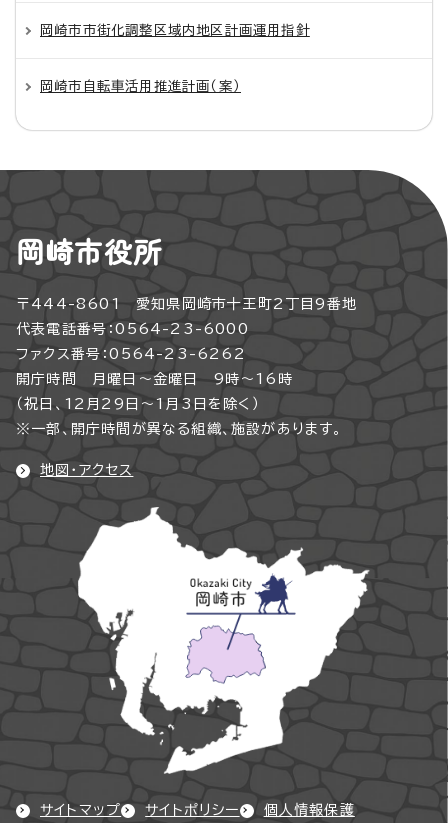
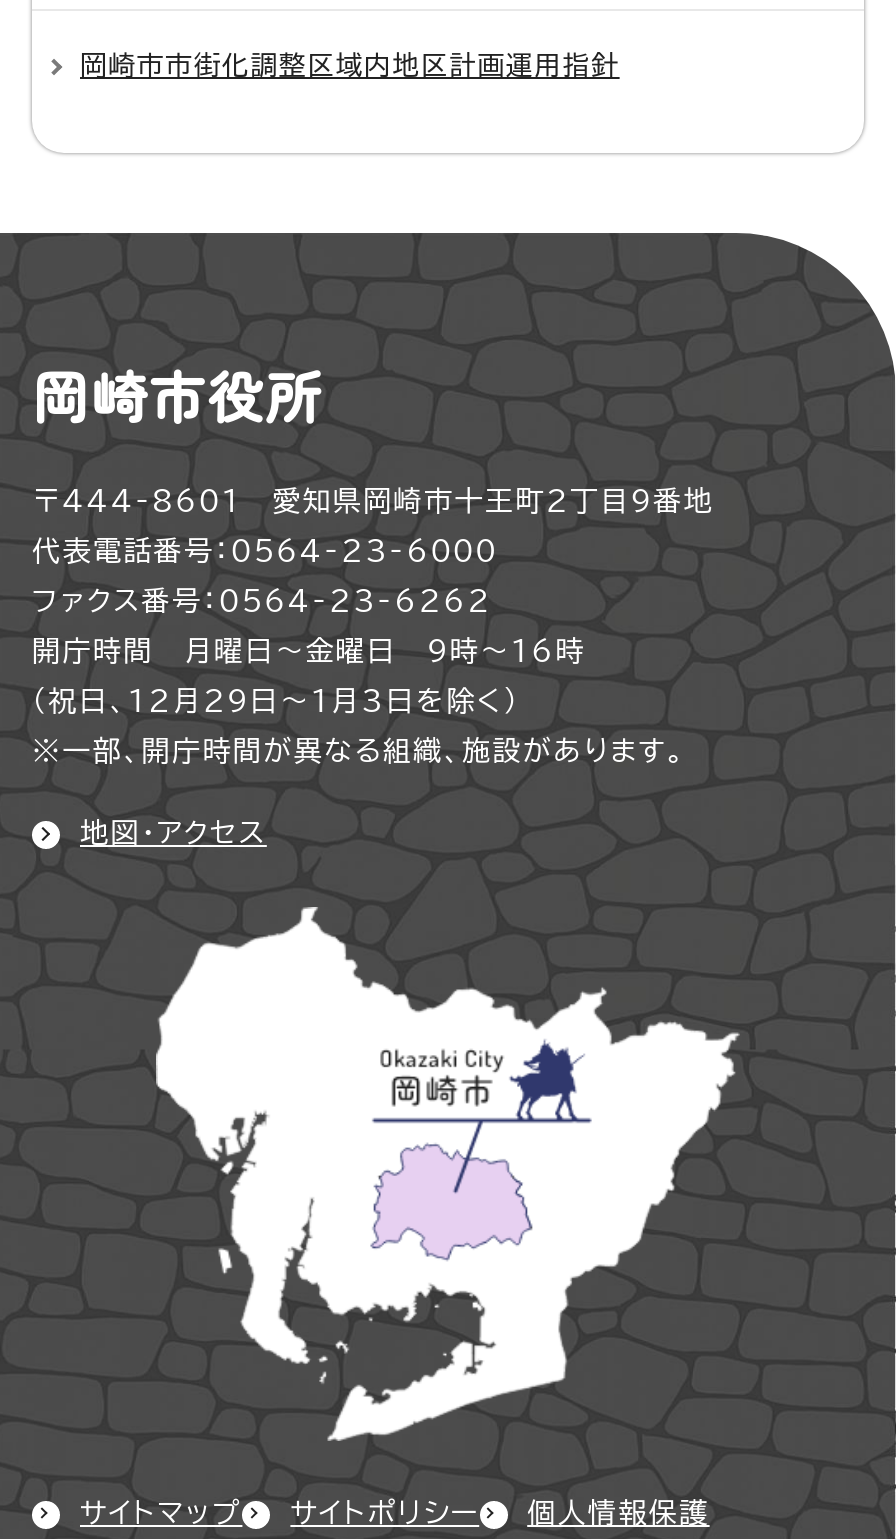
- 岡崎市自転車活用推進計画（案）
